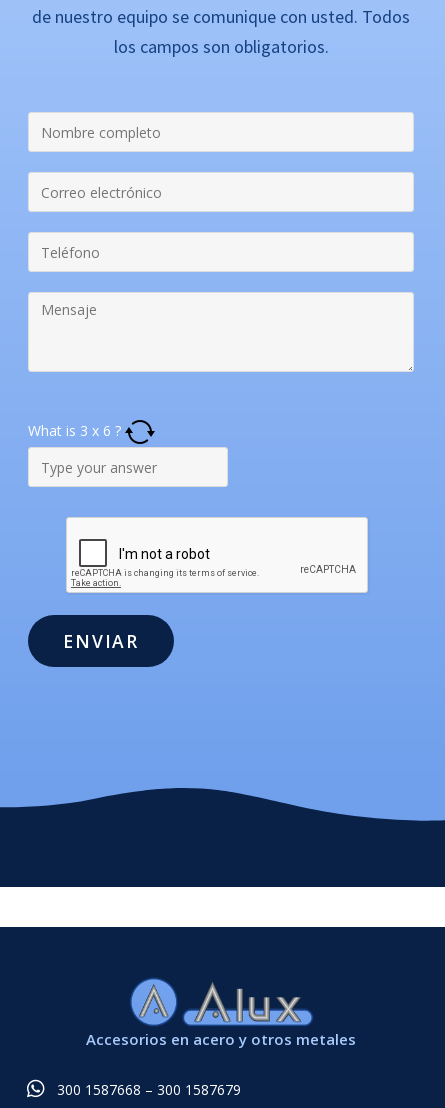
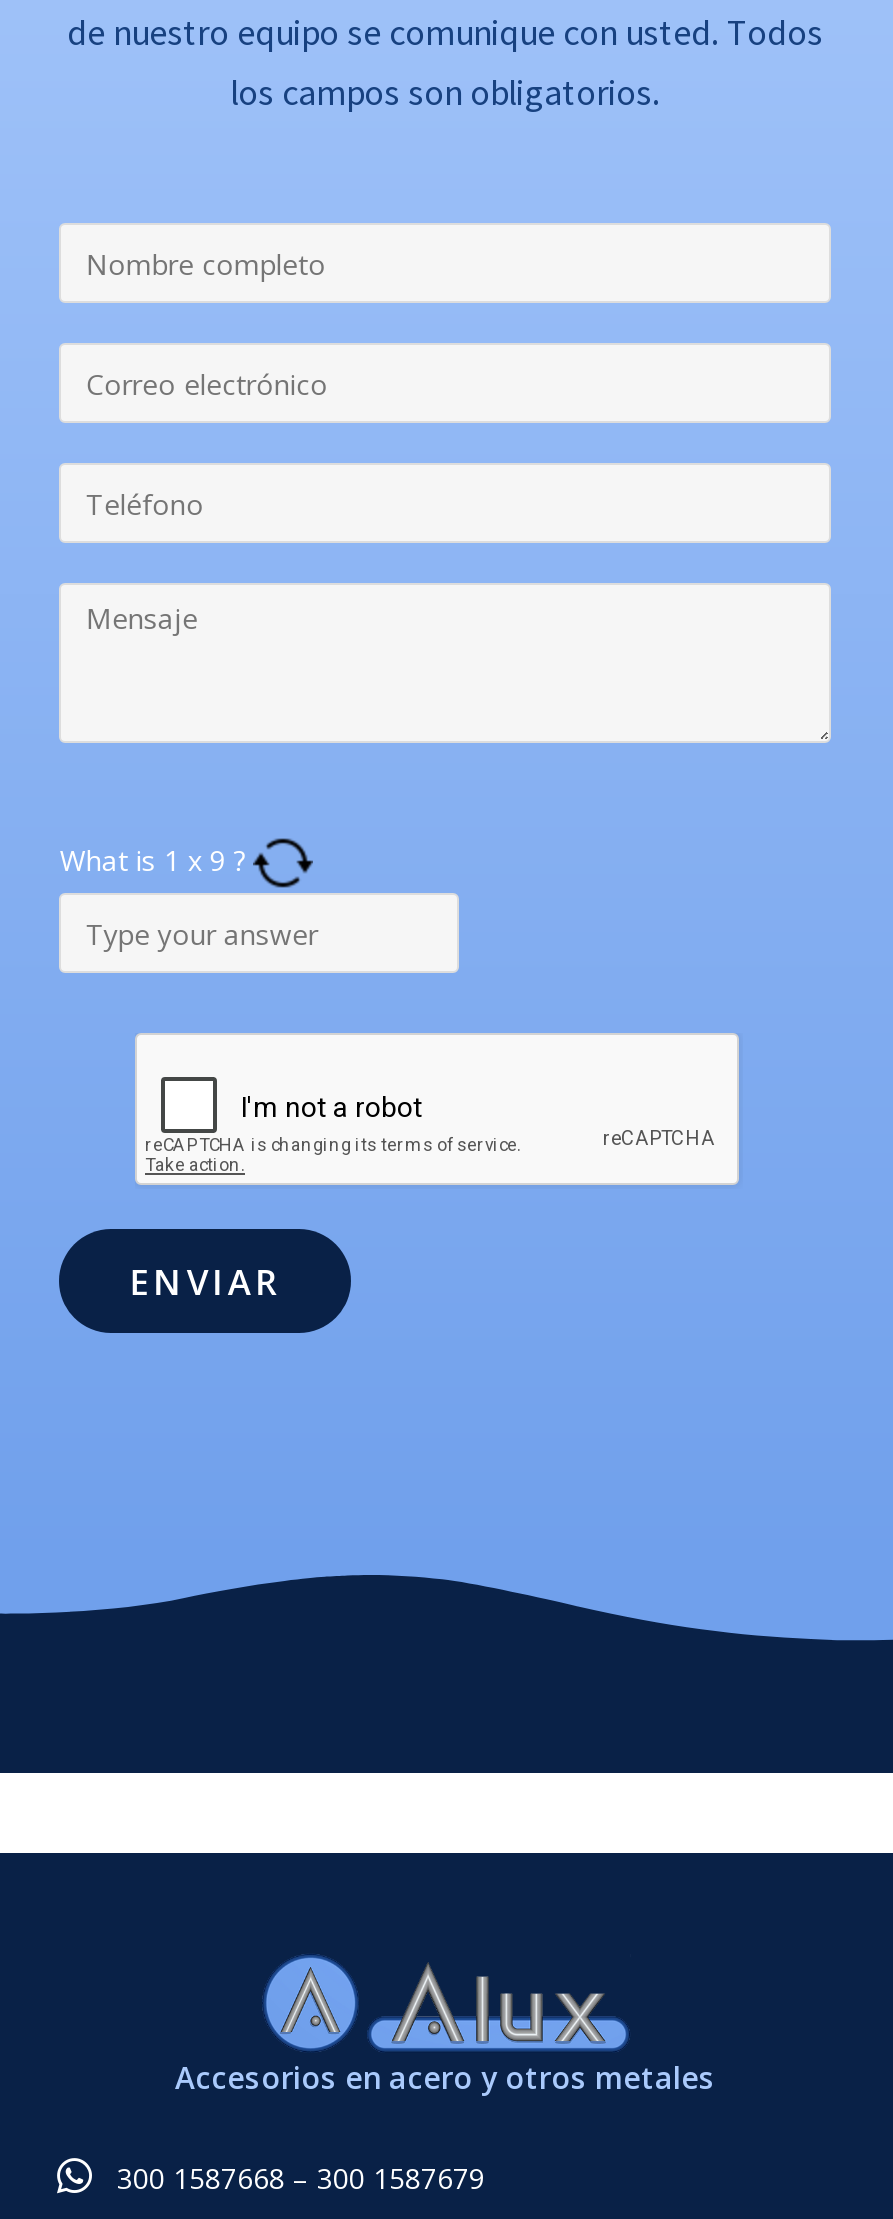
- What is 3 x 6?
+ What is 1 x 9?
